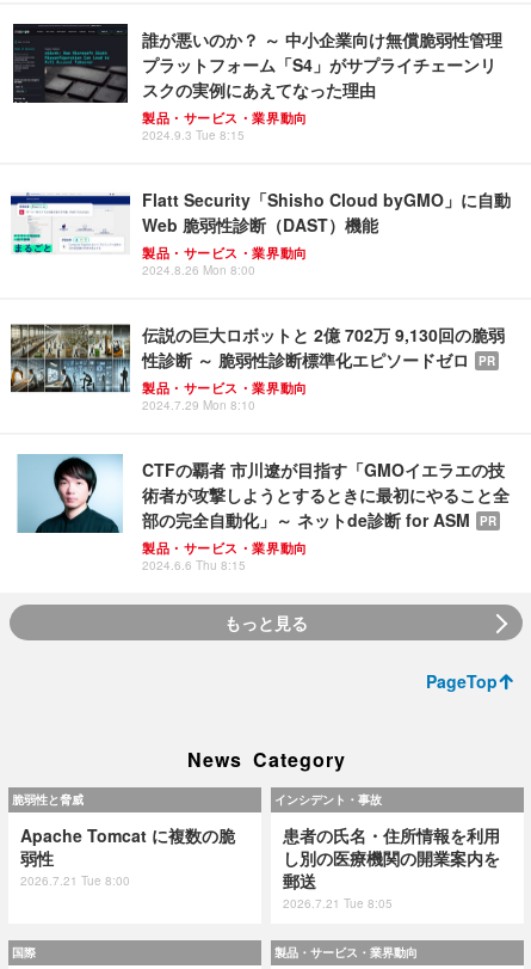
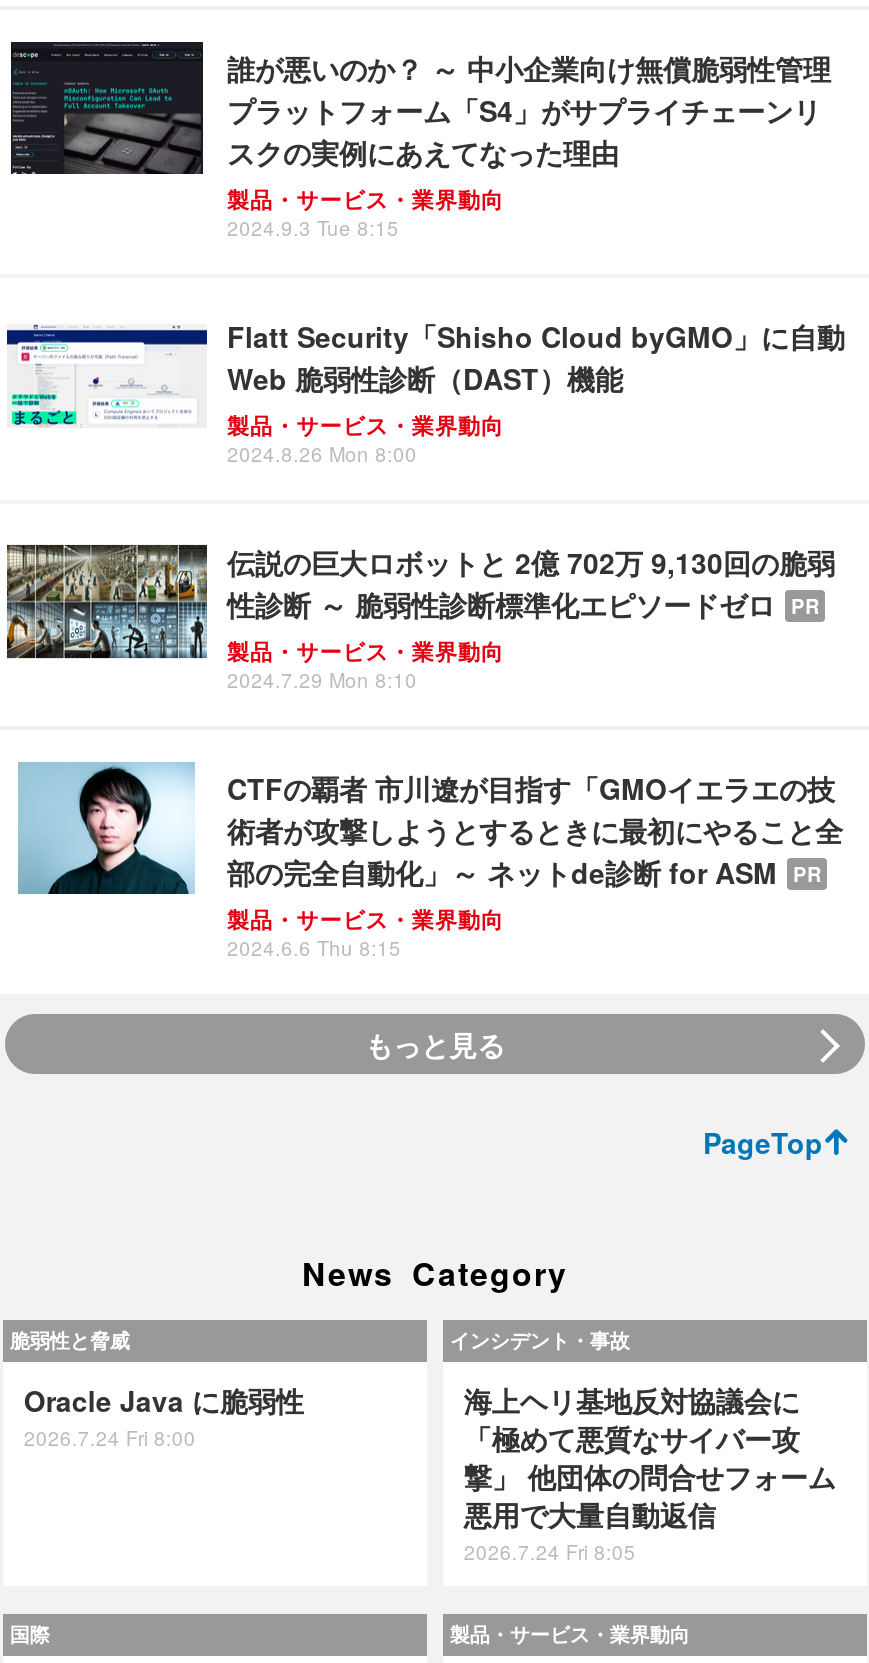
- Apache Tomcat に複数の脆
- 弱性
- 2026.7.21 Tue 8:00
+ Oracle Java に脆弱性
+ 2026.7.24 Fri 8:00

- 患者の氏名・住所情報を利用
- し別の医療機関の開業案内を
- 郵送
- 2026.7.21 Tue 8:05
+ 海上ヘリ基地反対協議会に
+ 「極めて悪質なサイバー攻
+ 撃」 他団体の問合せフォーム
+ 悪用で大量自動返信
+ 2026.7.24 Fri 8:05
